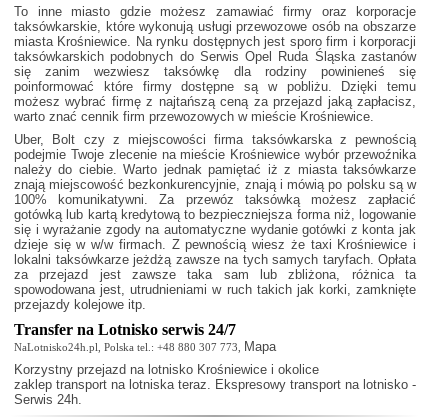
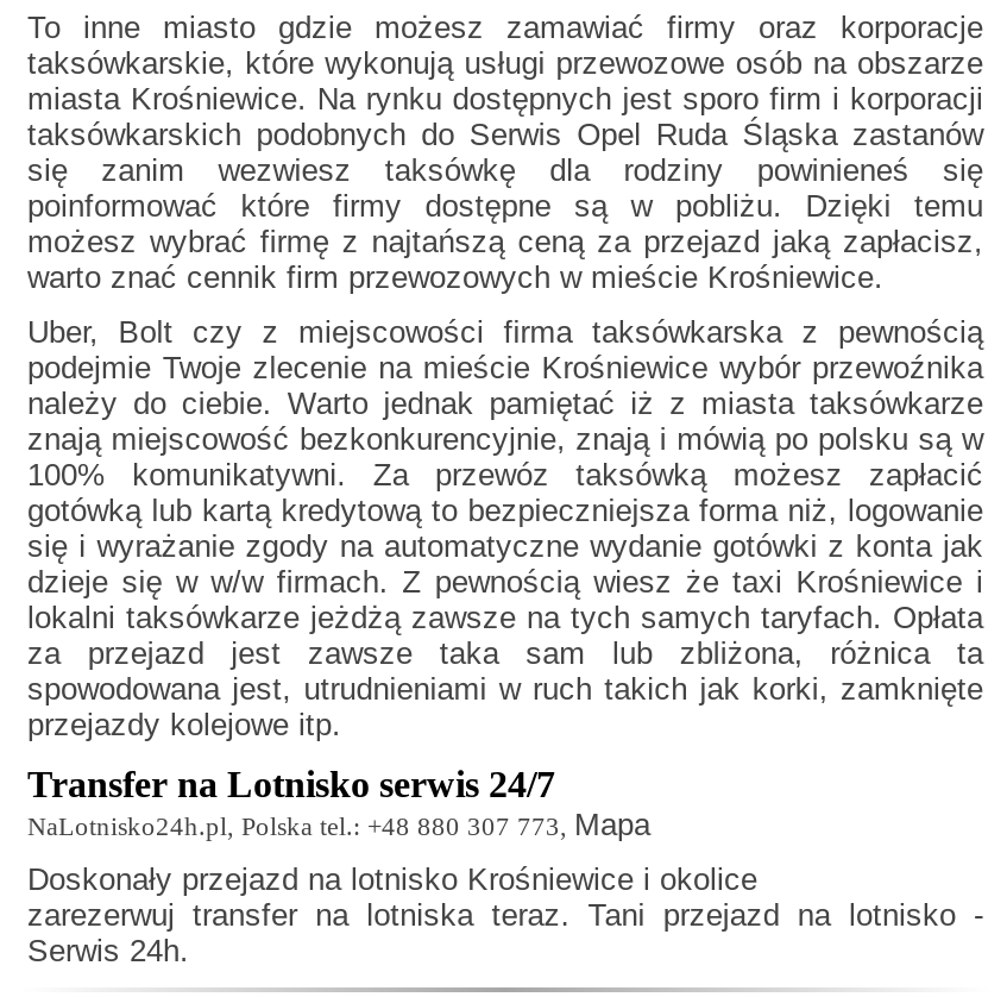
- Korzystny przejazd na lotnisko Krośniewice i okolice
+ Doskonały przejazd na lotnisko Krośniewice i okolice

- zaklep transport na lotniska teraz. Ekspresowy transport na lotnisko -
+ zarezerwuj transfer na lotniska teraz. Tani przejazd na lotnisko -
